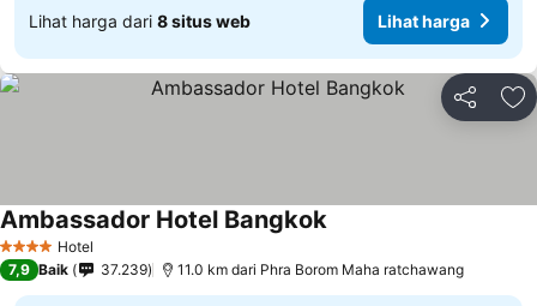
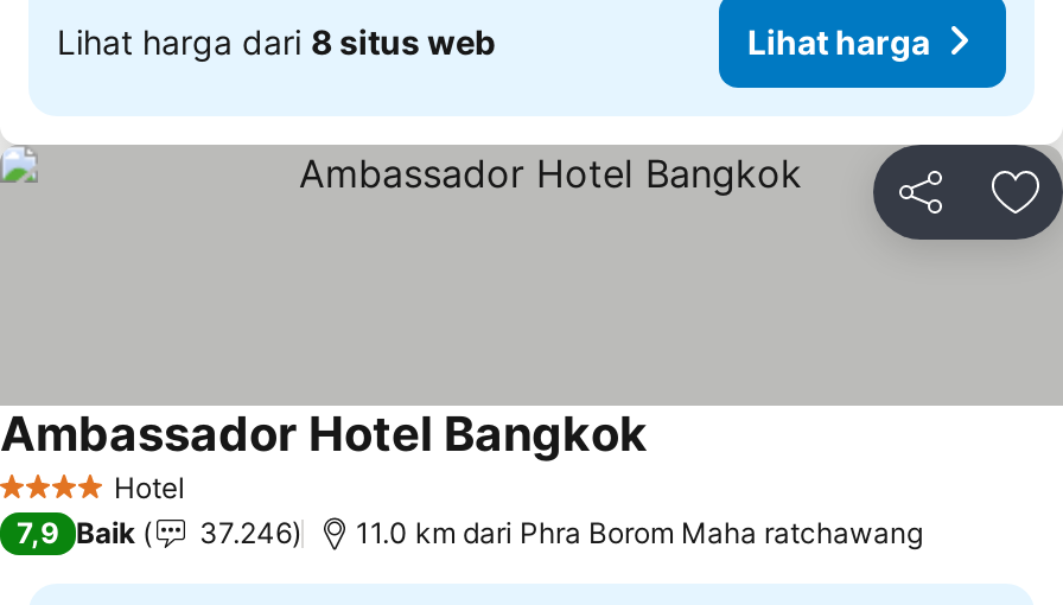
- 37.239
+ 37.246
